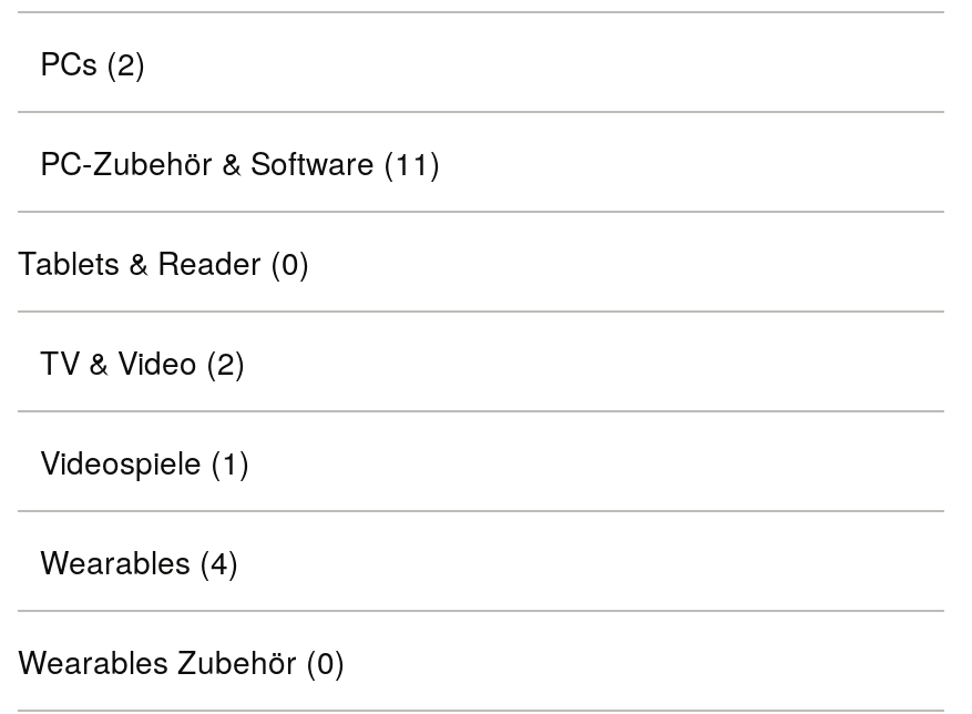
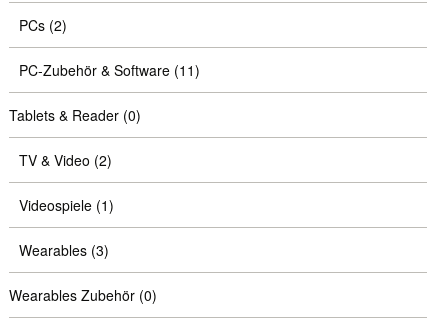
- Wearables (4)
+ Wearables (3)
